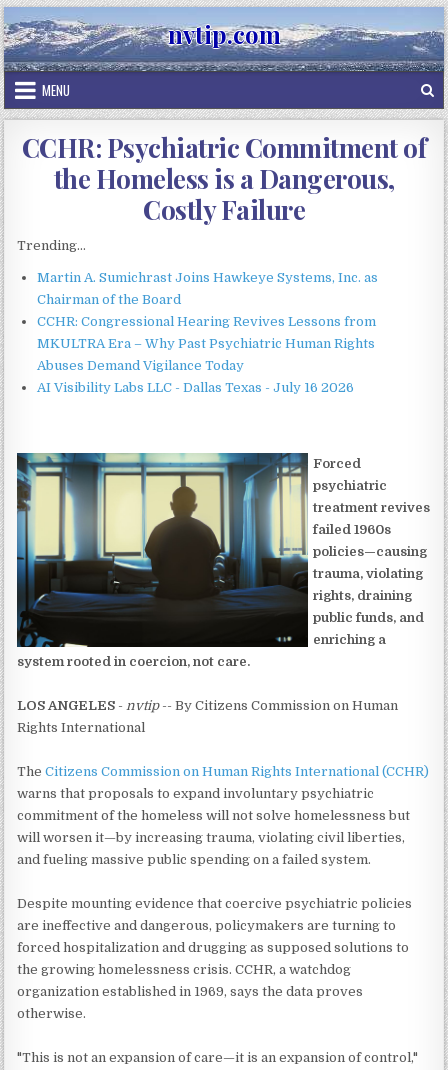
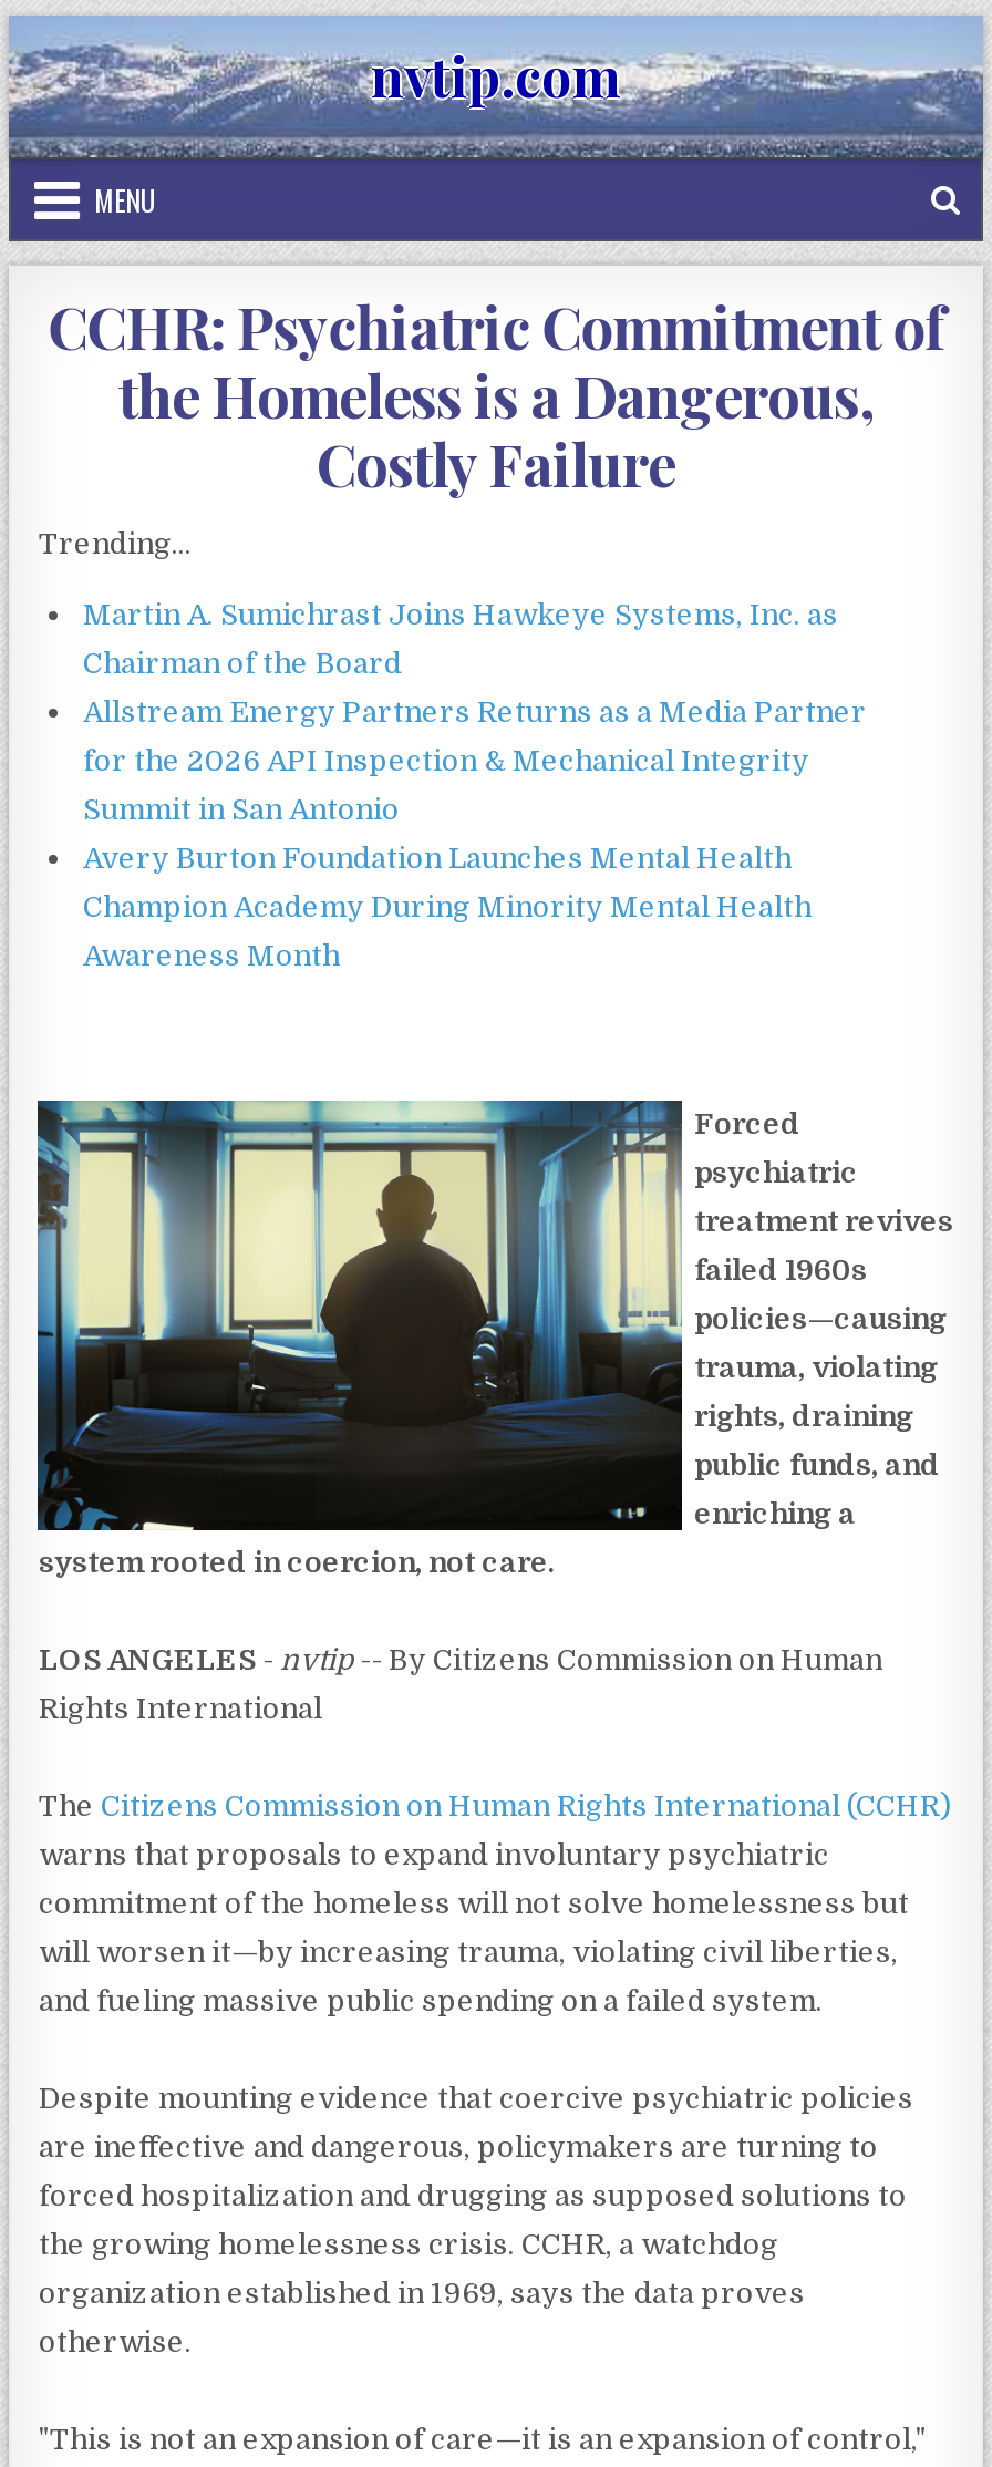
- CCHR: Congressional Hearing Revives Lessons from
- MKULTRA Era – Why Past Psychiatric Human Rights
- Abuses Demand Vigilance Today
- AI Visibility Labs LLC - Dallas Texas - July 16 2026
+ Allstream Energy Partners Returns as a Media Partner
+ for the 2026 API Inspection & Mechanical Integrity
+ Summit in San Antonio
+ Avery Burton Foundation Launches Mental Health
+ Champion Academy During Minority Mental Health
+ Awareness Month
